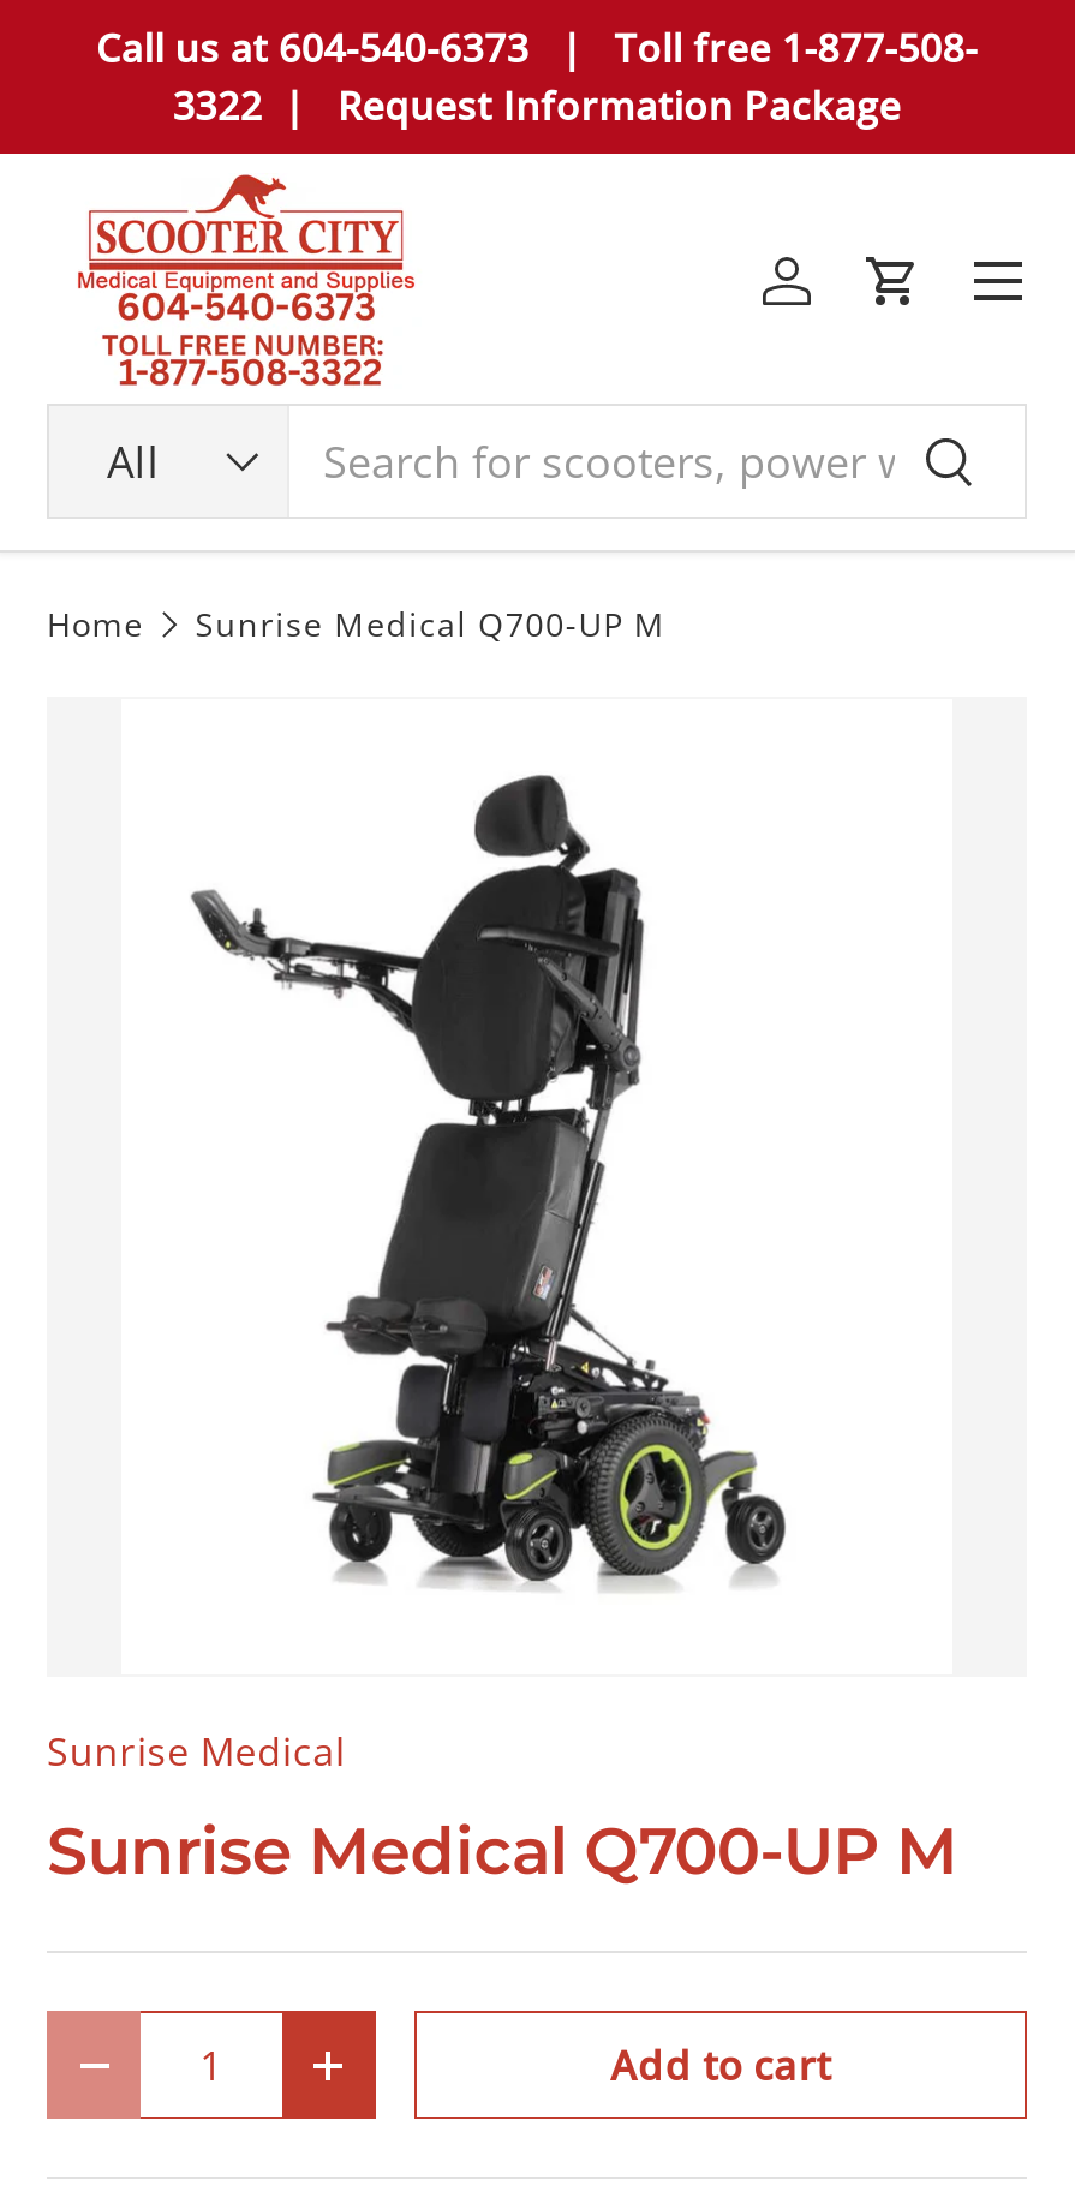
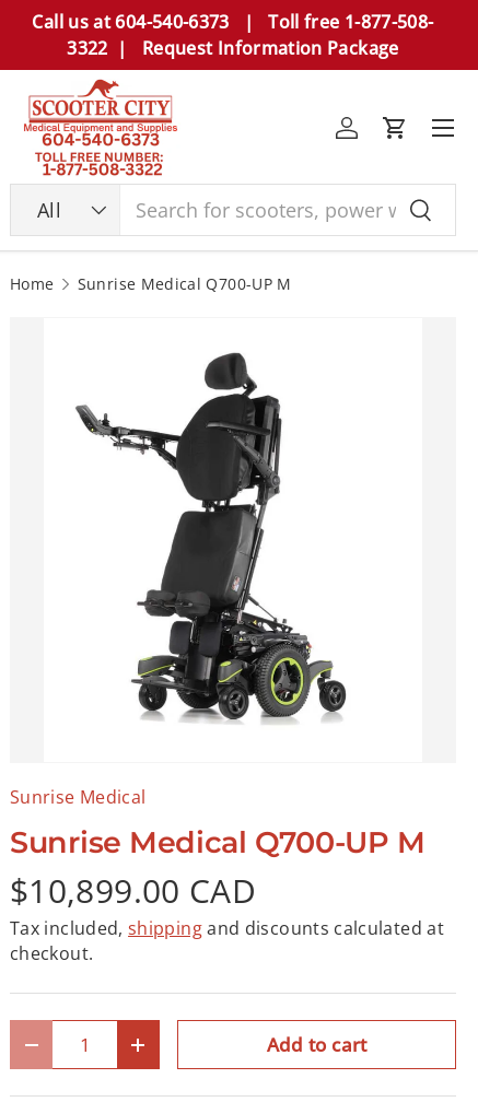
+ $10,899.00 CAD
+ Tax included, shipping and discounts calculated at
+ checkout.
